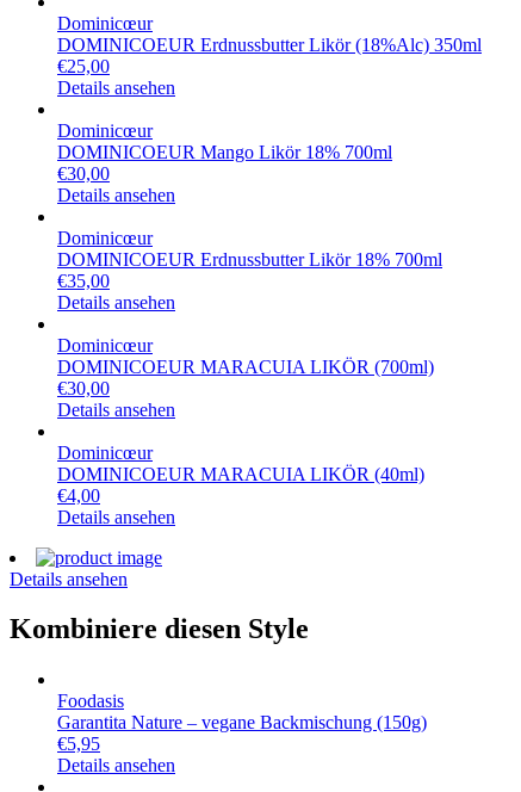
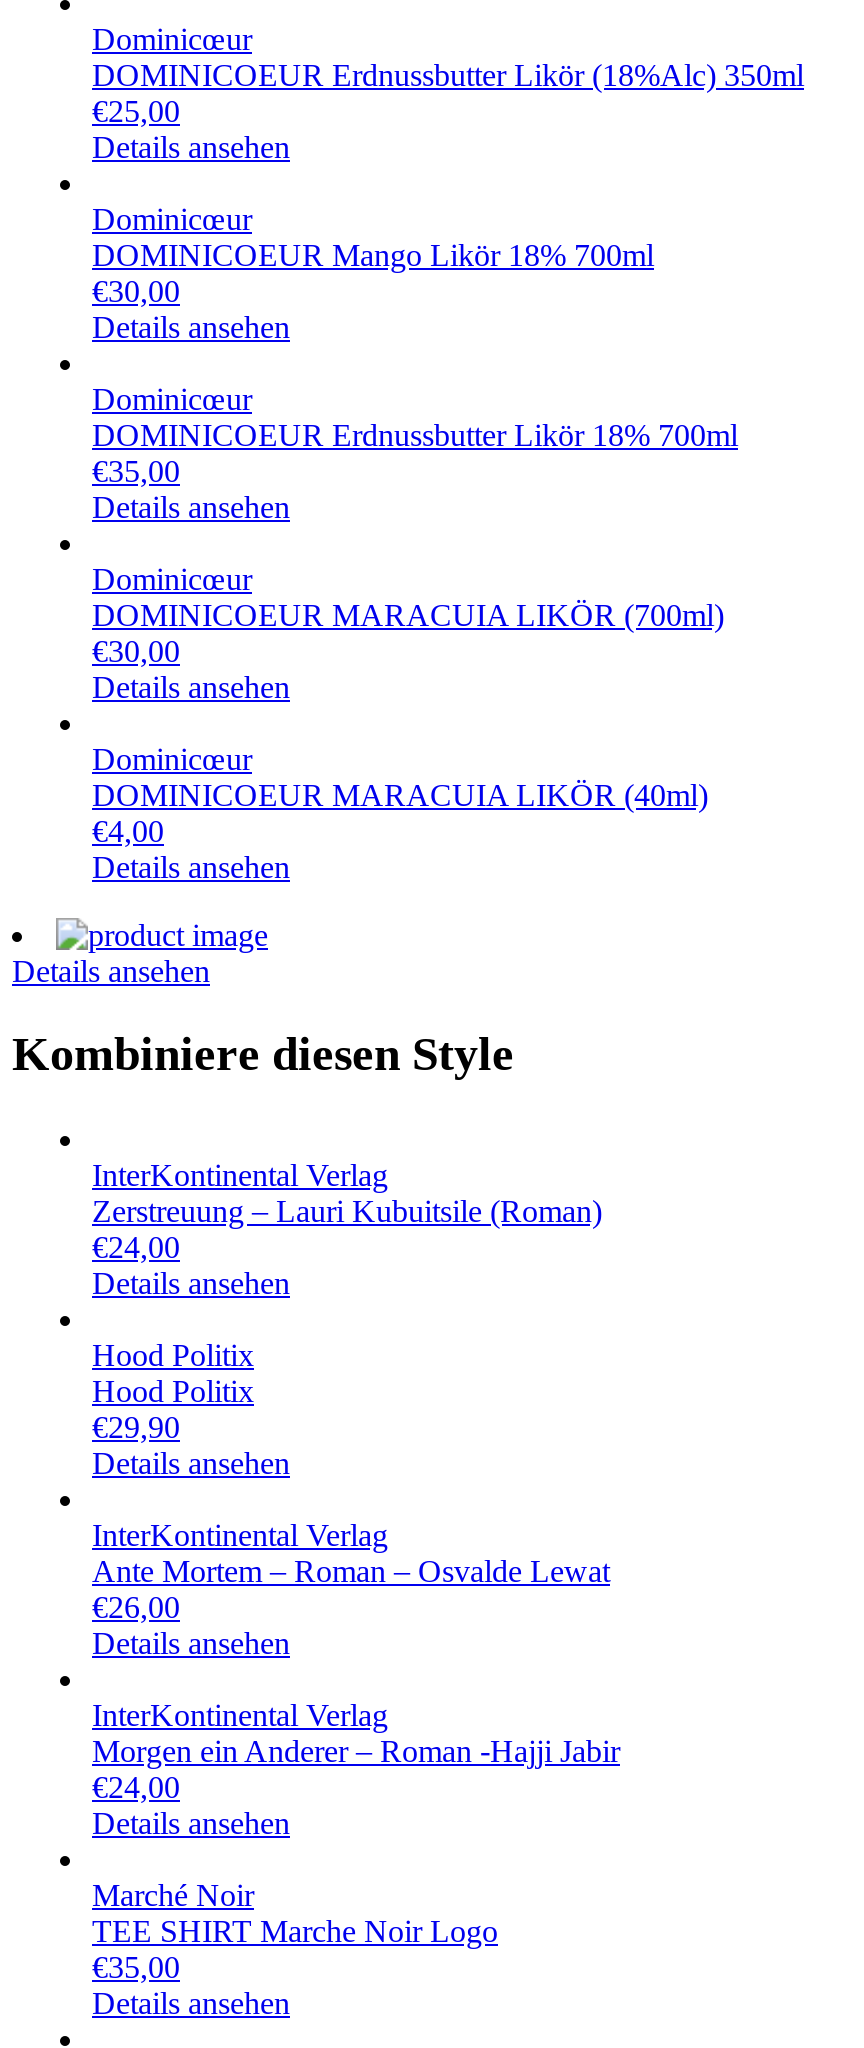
- Foodasis
- Garantita Nature – vegane Backmischung (150g)
- €5,95
+ InterKontinental Verlag
+ Zerstreuung – Lauri Kubuitsile (Roman)
+ €24,00
+ Details ansehen
+ Hood Politix
+ Hood Politix
+ €29,90
+ Details ansehen
+ InterKontinental Verlag
+ Ante Mortem – Roman – Osvalde Lewat
+ €26,00
+ Details ansehen
+ InterKontinental Verlag
+ Morgen ein Anderer – Roman -Hajji Jabir
+ €24,00
+ Details ansehen
+ Marché Noir
+ TEE SHIRT Marche Noir Logo
+ €35,00
